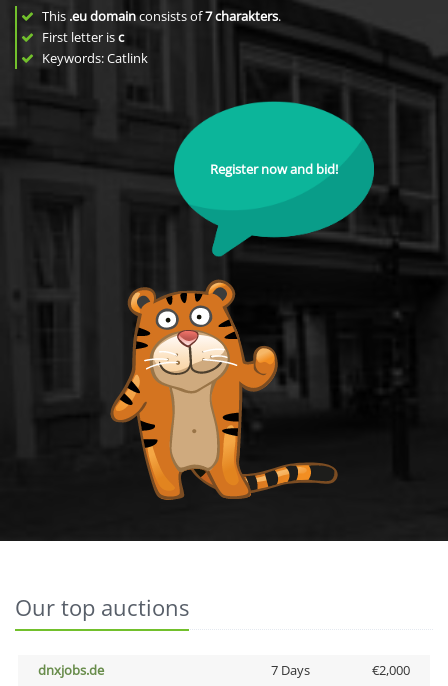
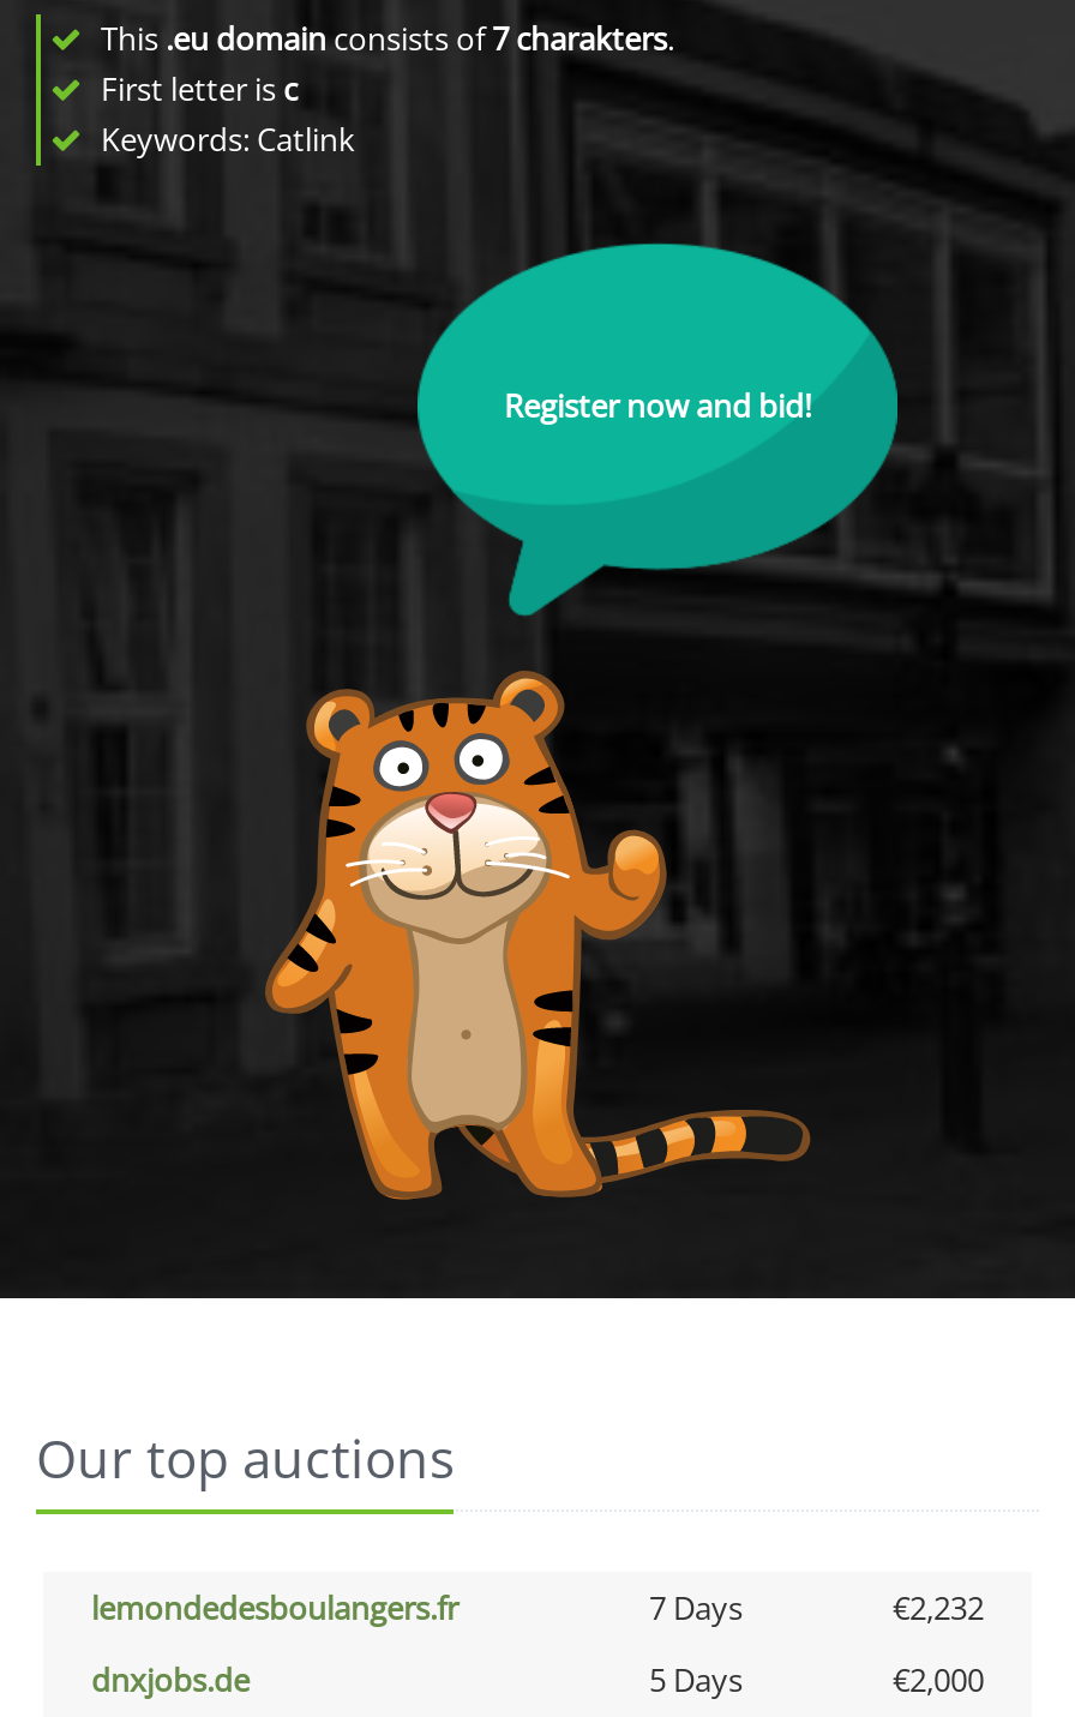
+ lemondedesboulangers.fr
+ 7 Days
+ €2,232

- 7 Days
+ 5 Days
